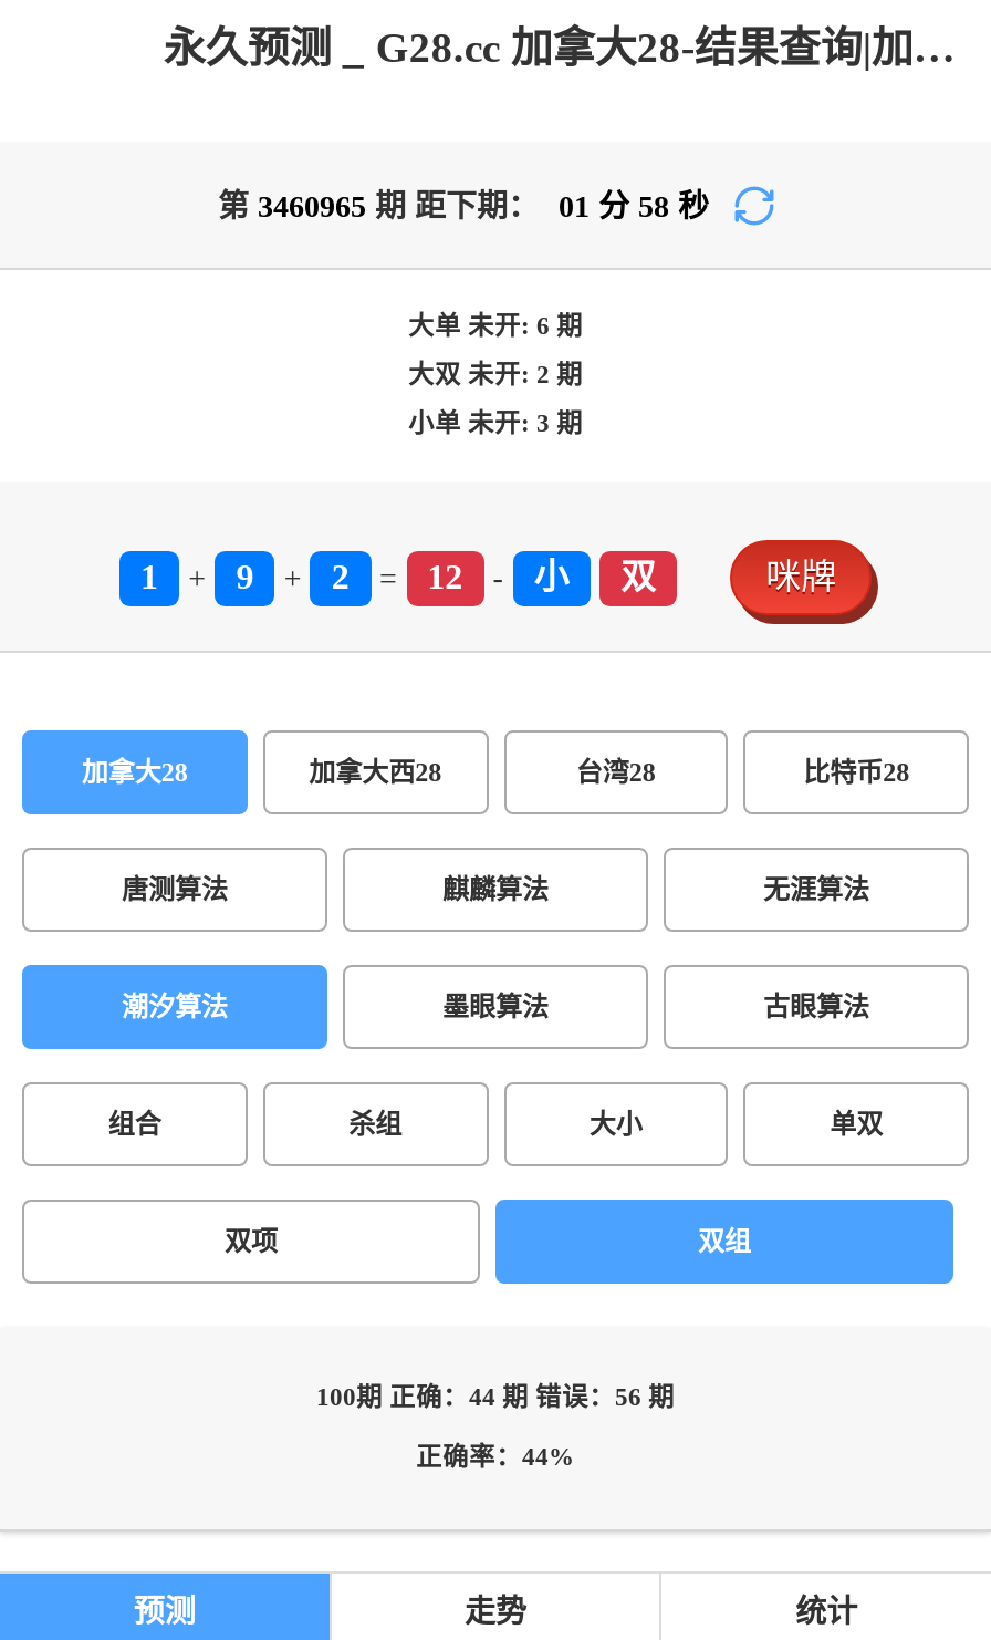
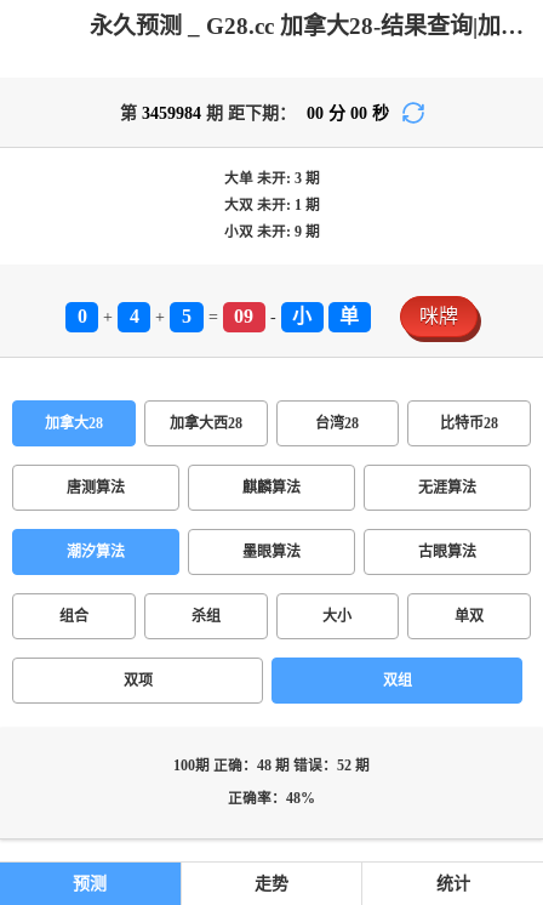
- 第3460965期 距下期： 01分 58秒
+ 第3459984期 距下期： 00分 00秒

- 大单未开: 6期
+ 大单未开: 3期

- 大双未开: 2期
+ 大双未开: 1期

- 小单未开: 3期
+ 小双未开: 9期

- 1
+ 0

- 9
+ 4

- 2
+ 5

- 12
+ 09

- 双
+ 单

- 100期 正确：44 期 错误：56 期
+ 100期 正确：48 期 错误：52 期

- 正确率：44%
+ 正确率：48%
